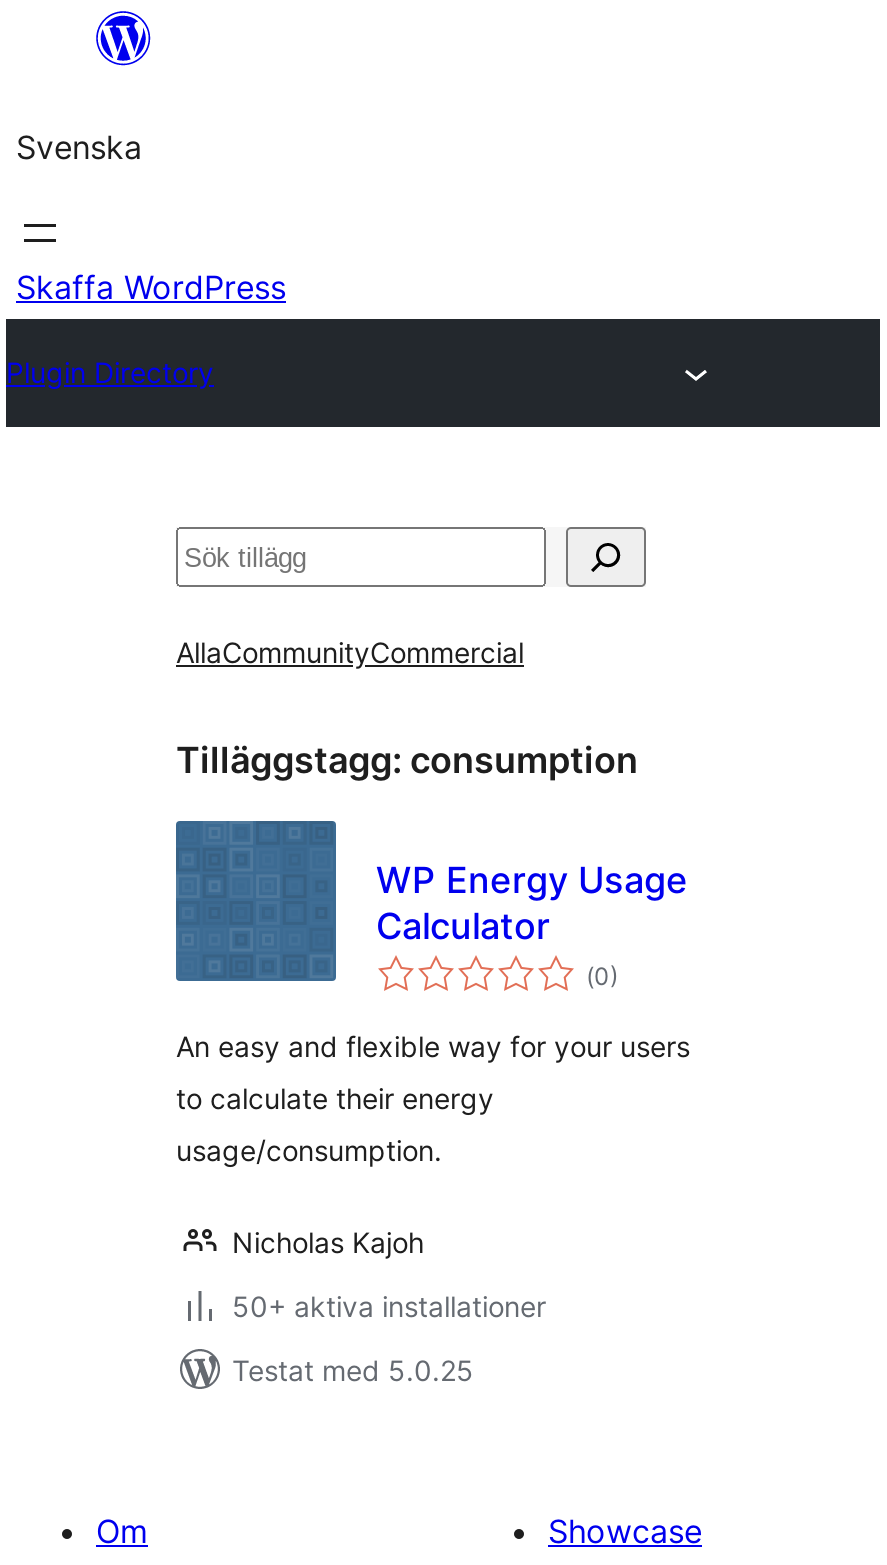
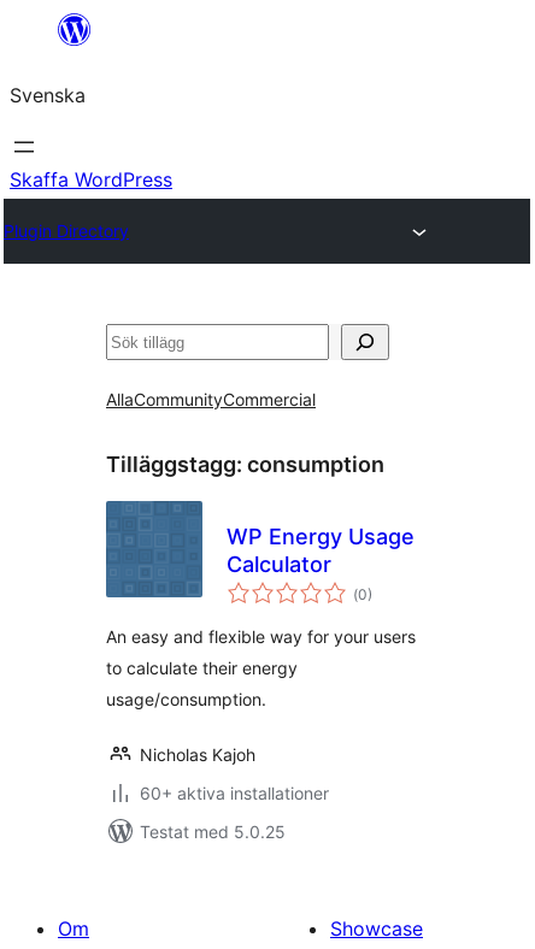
- 50+ aktiva installationer
+ 60+ aktiva installationer
